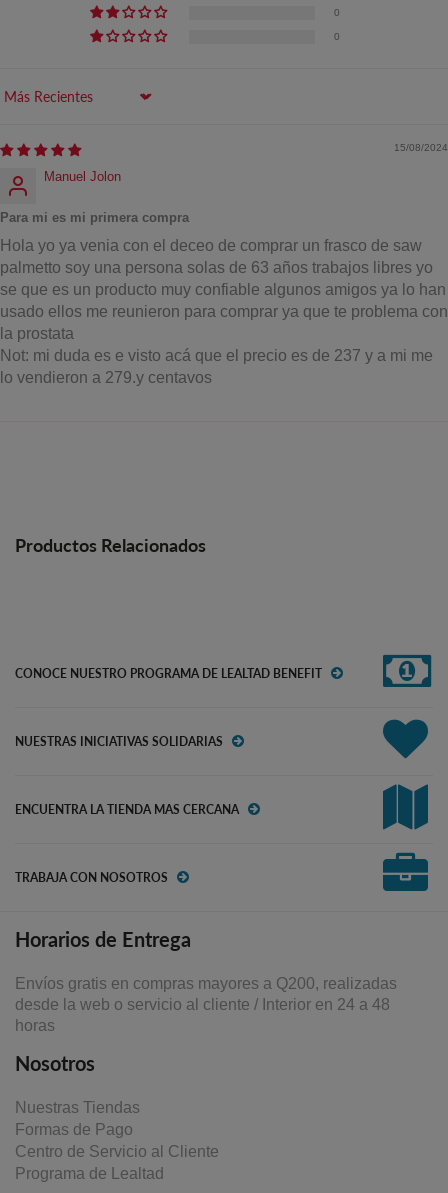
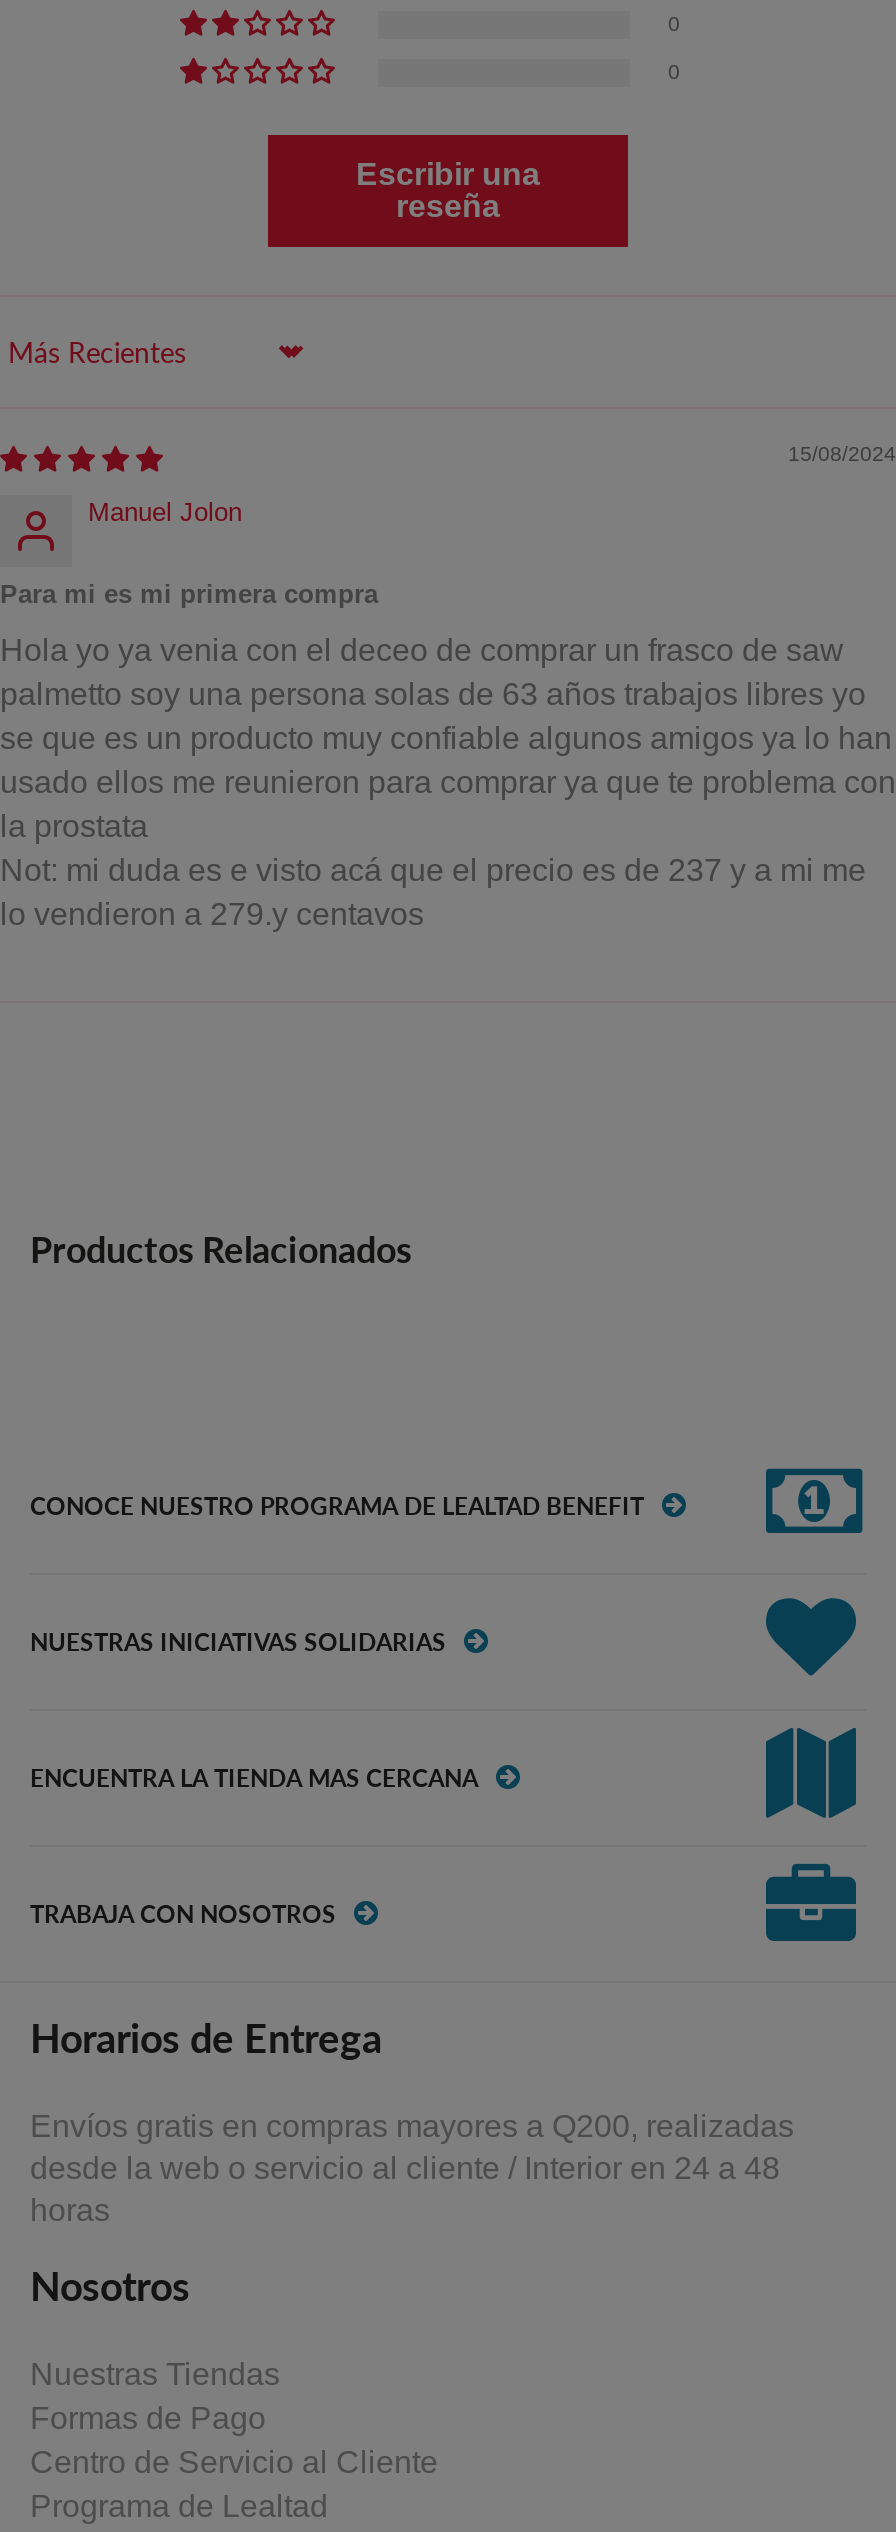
+ Escribir una
+ reseña
